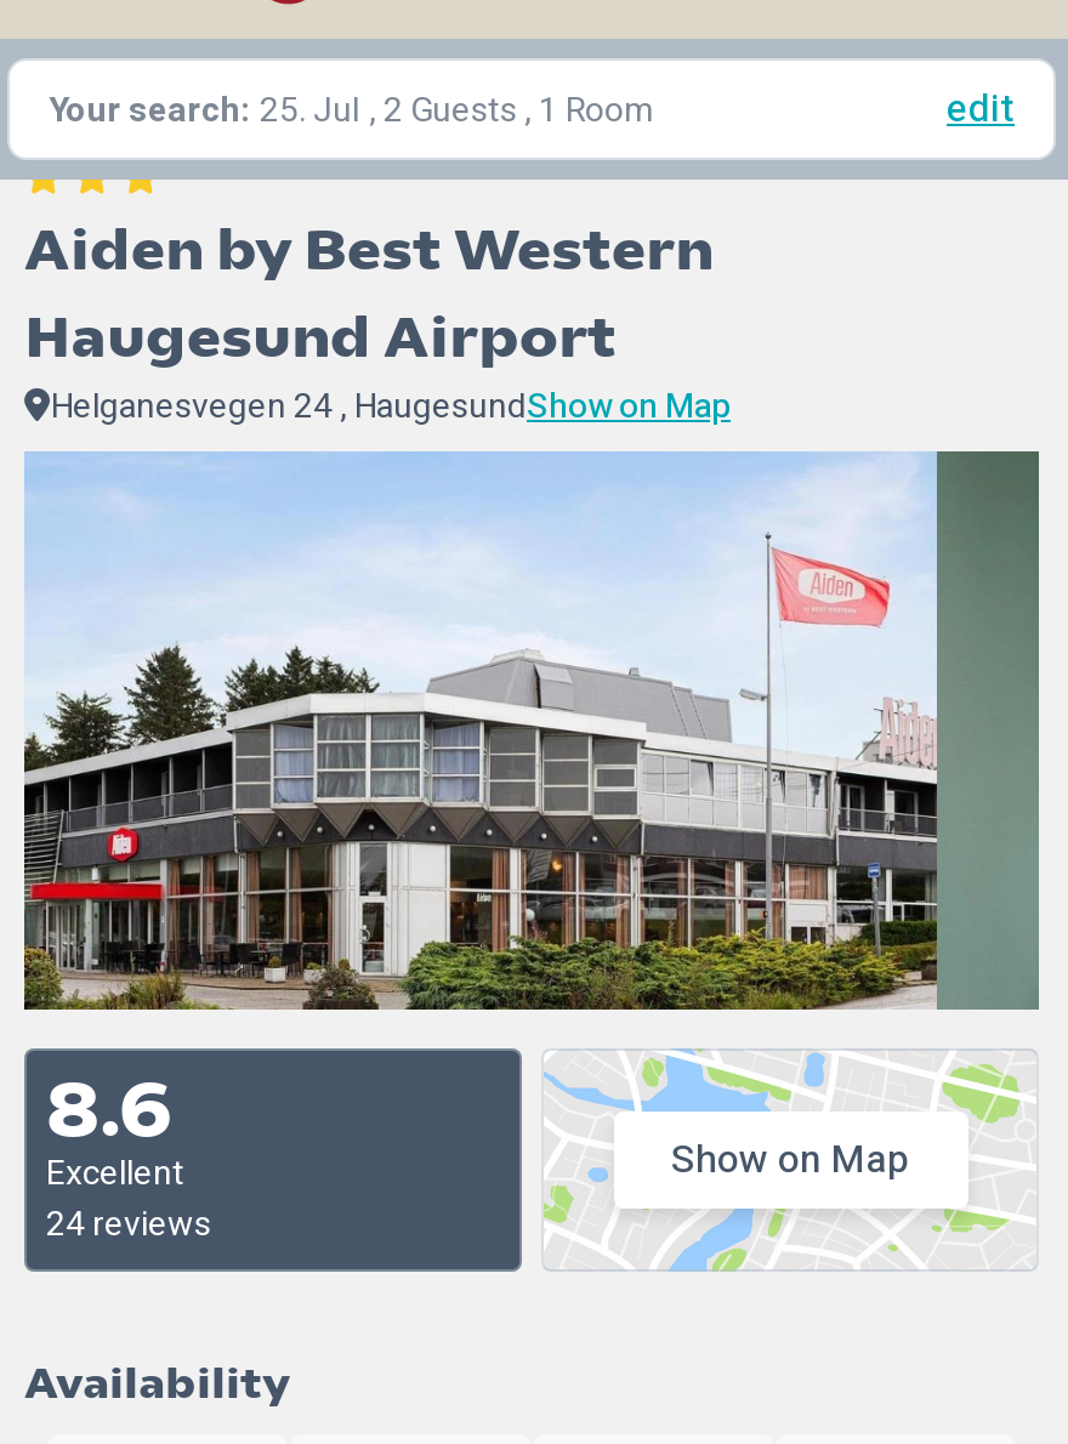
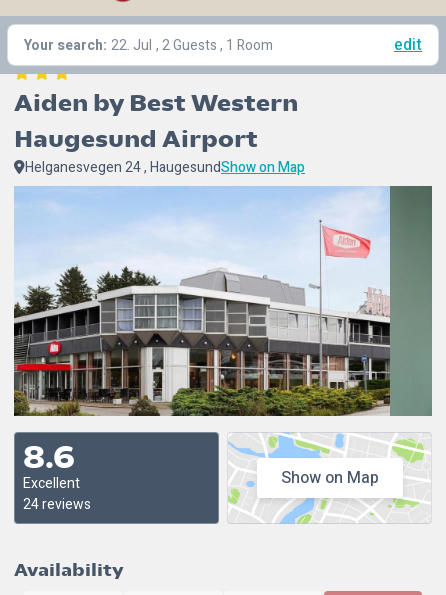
- Your search: 25. Jul , 2 Guests , 1 Room
+ Your search: 22. Jul , 2 Guests , 1 Room
